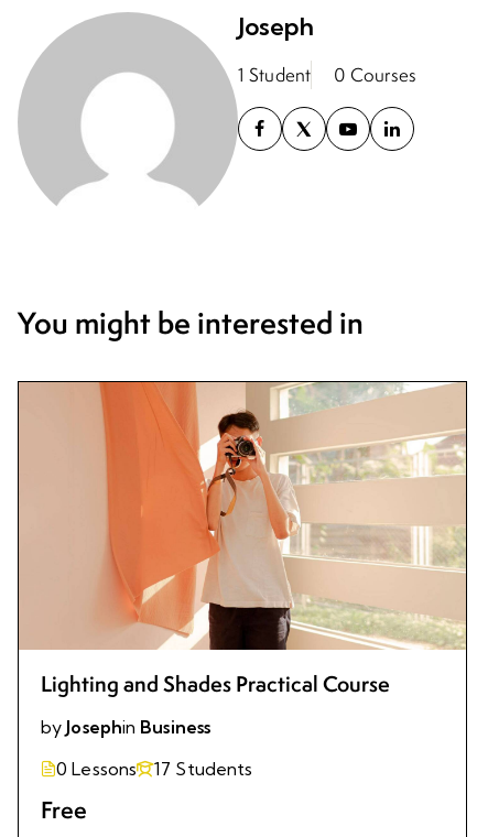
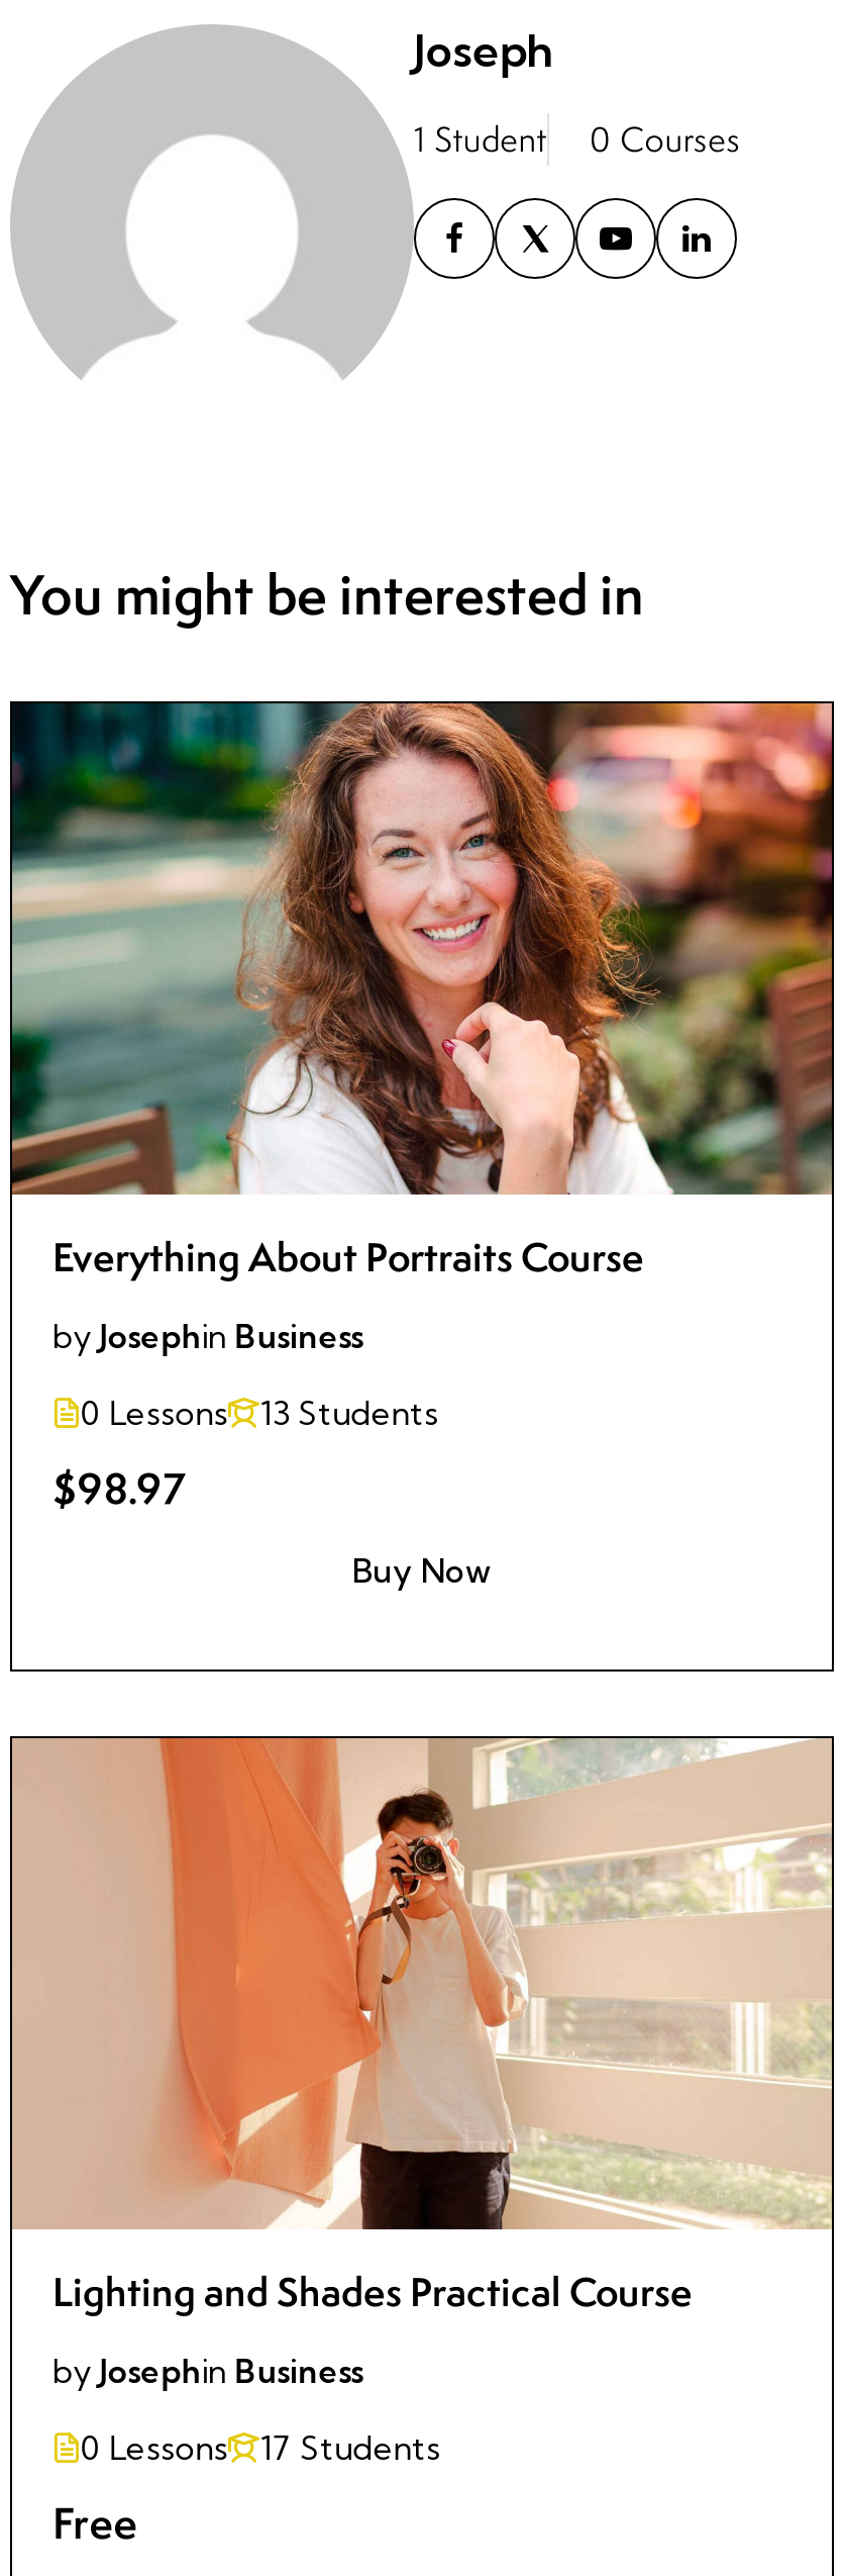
+ [image]
+ Everything About Portraits Course
+ by Josephin Business
+ 0 Lessons
+ 13 Students
+ $98.97
+ Buy Now
